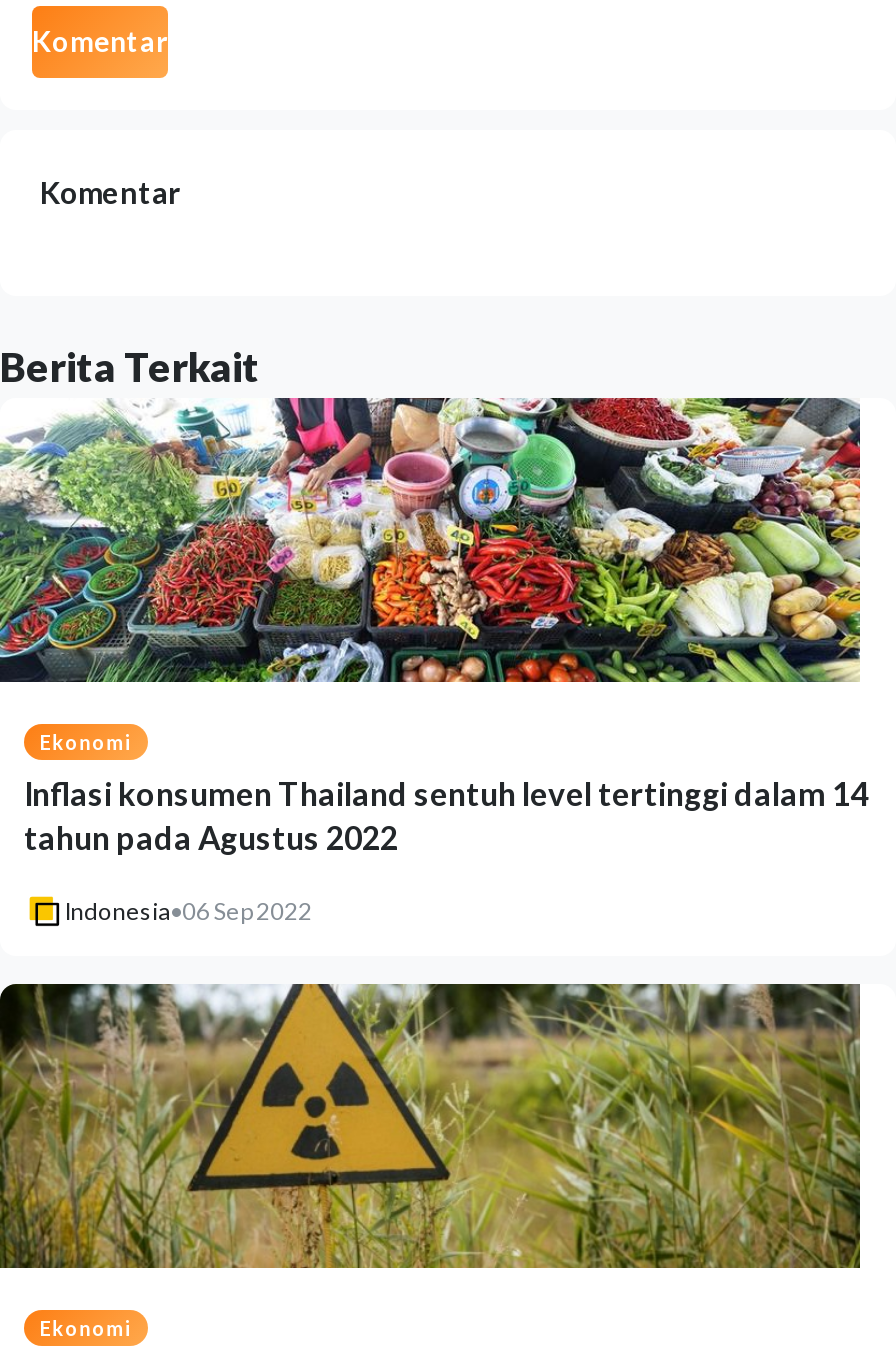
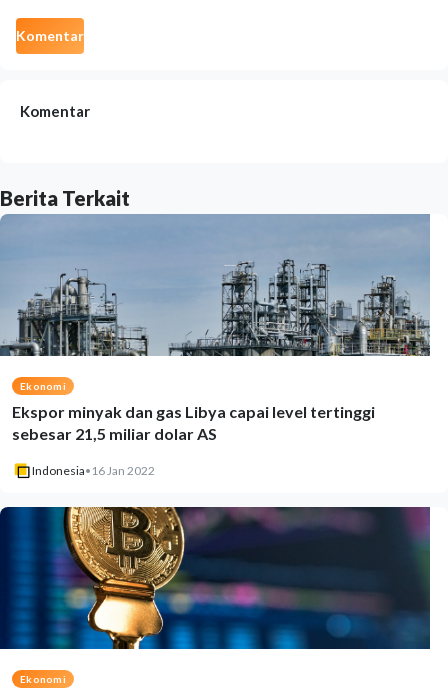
- [image]
+ [image]

- Inflasi konsumen Thailand sentuh level tertinggi dalam 14
- tahun pada Agustus 2022
+ Ekspor minyak dan gas Libya capai level tertinggi
+ sebesar 21,5 miliar dolar AS

- Indonesia•06 Sep 2022
+ Indonesia•16 Jan 2022

- [image]
+ [image]
